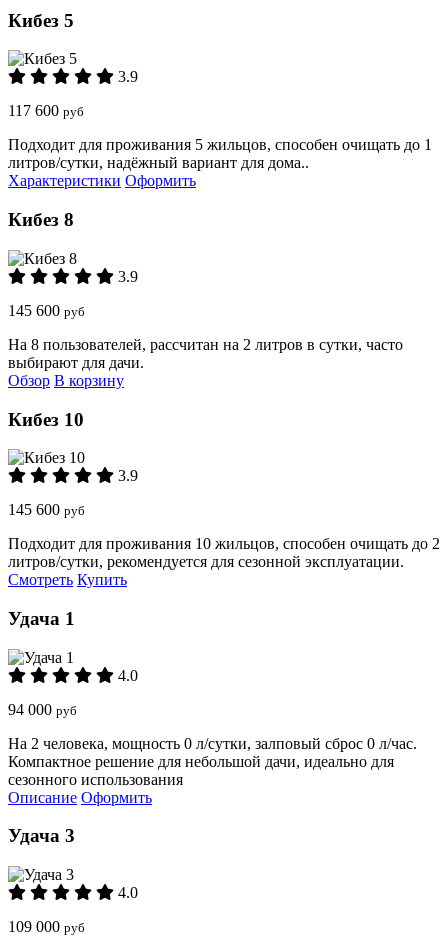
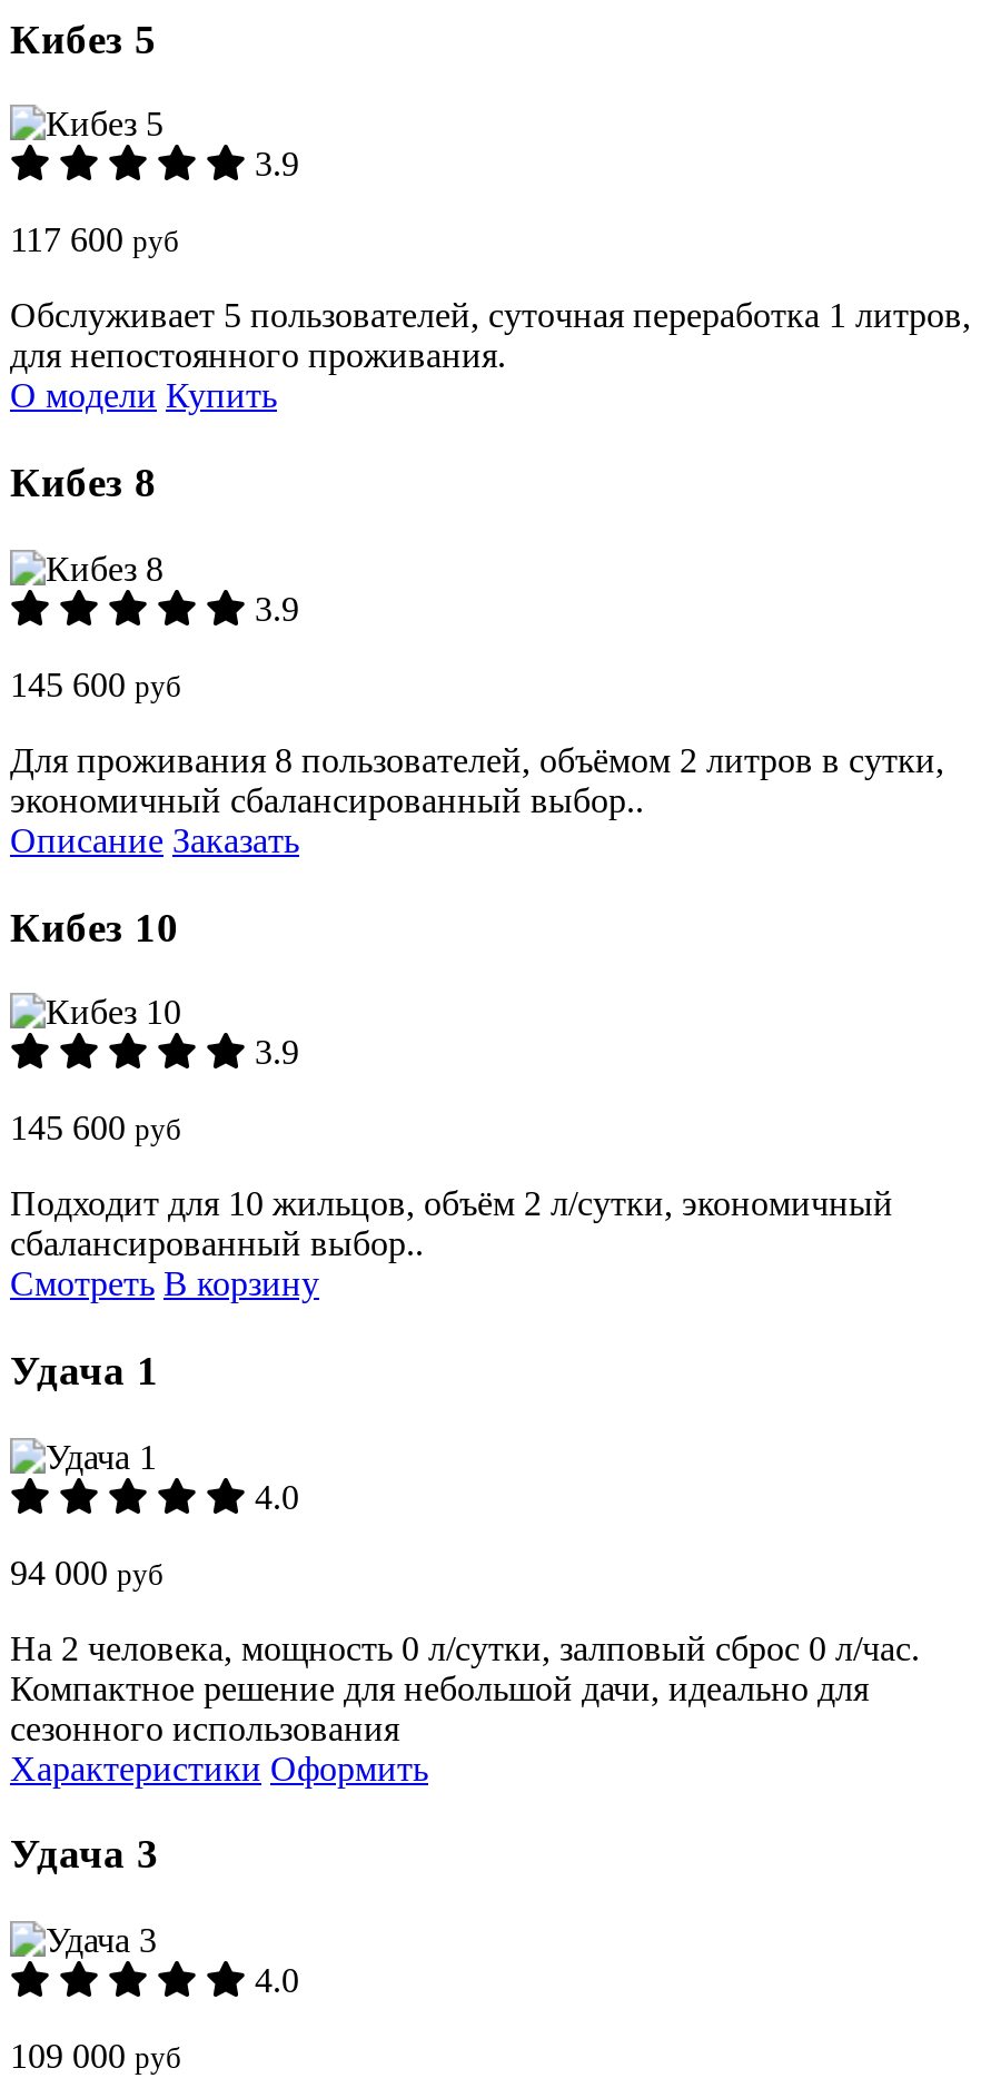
- Подходит для проживания 5 жильцов, способен очищать до 1
- литров/сутки, надёжный вариант для дома..
+ Обслуживает 5 пользователей, суточная переработка 1 литров,
+ для непостоянного проживания.
+ О модели Купить

moved down: Характеристики Оформить

- На 8 пользователей, рассчитан на 2 литров в сутки, часто
- выбирают для дачи.
- Обзор В корзину
+ Для проживания 8 пользователей, объёмом 2 литров в сутки,
+ экономичный сбалансированный выбор..
+ Описание Заказать

- Подходит для проживания 10 жильцов, способен очищать до 2
- литров/сутки, рекомендуется для сезонной эксплуатации.
- Смотреть Купить
+ Подходит для 10 жильцов, объём 2 л/сутки, экономичный
+ сбалансированный выбор..
+ Смотреть В корзину

- Описание Оформить
